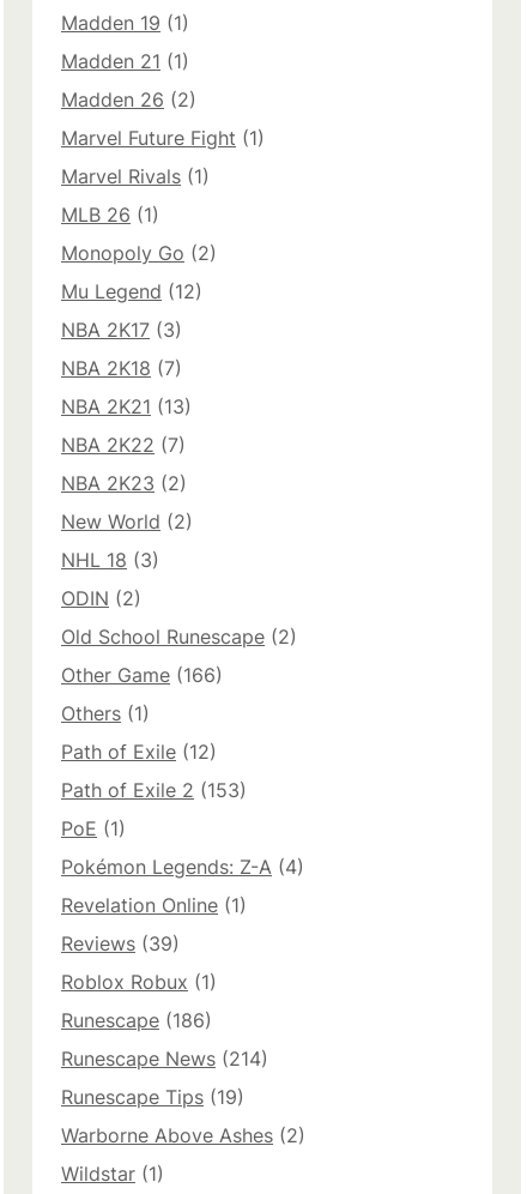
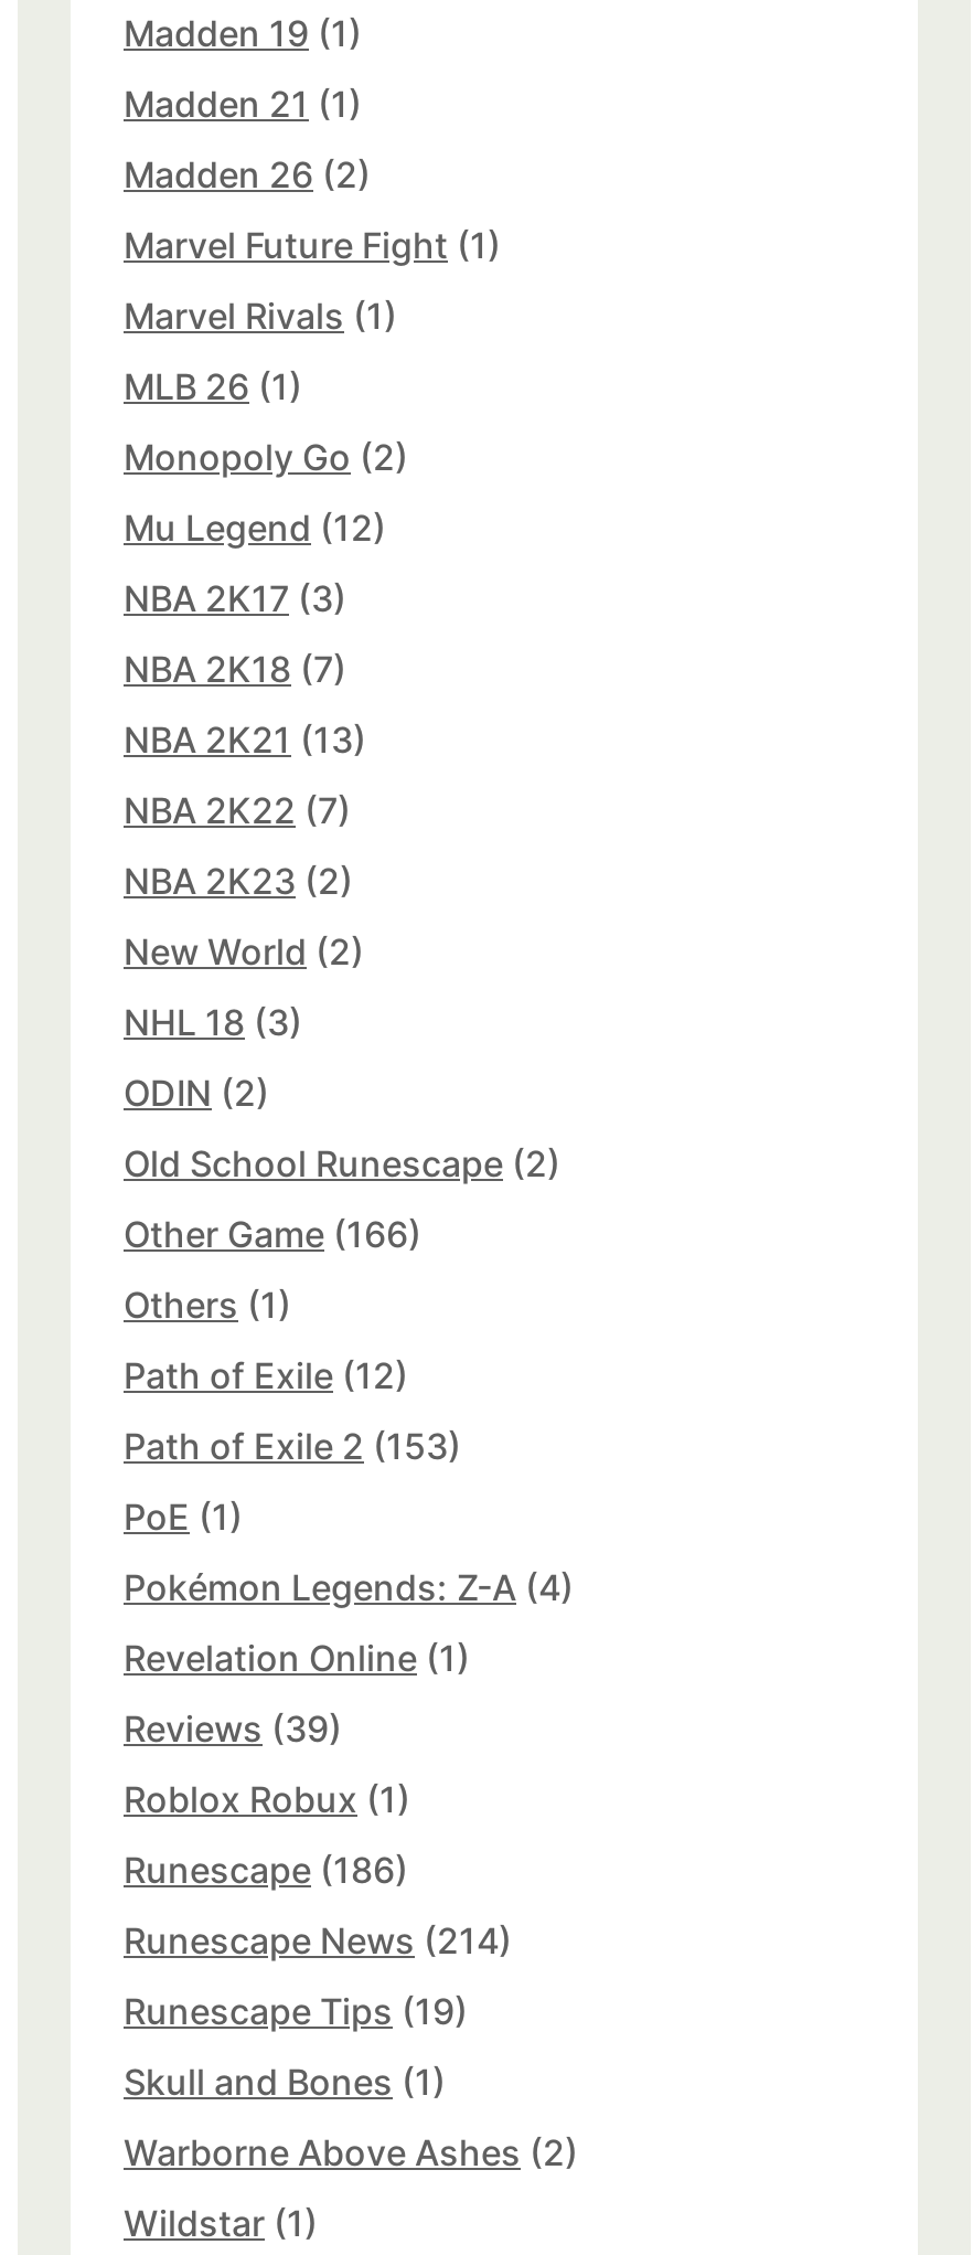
+ Skull and Bones (1)
